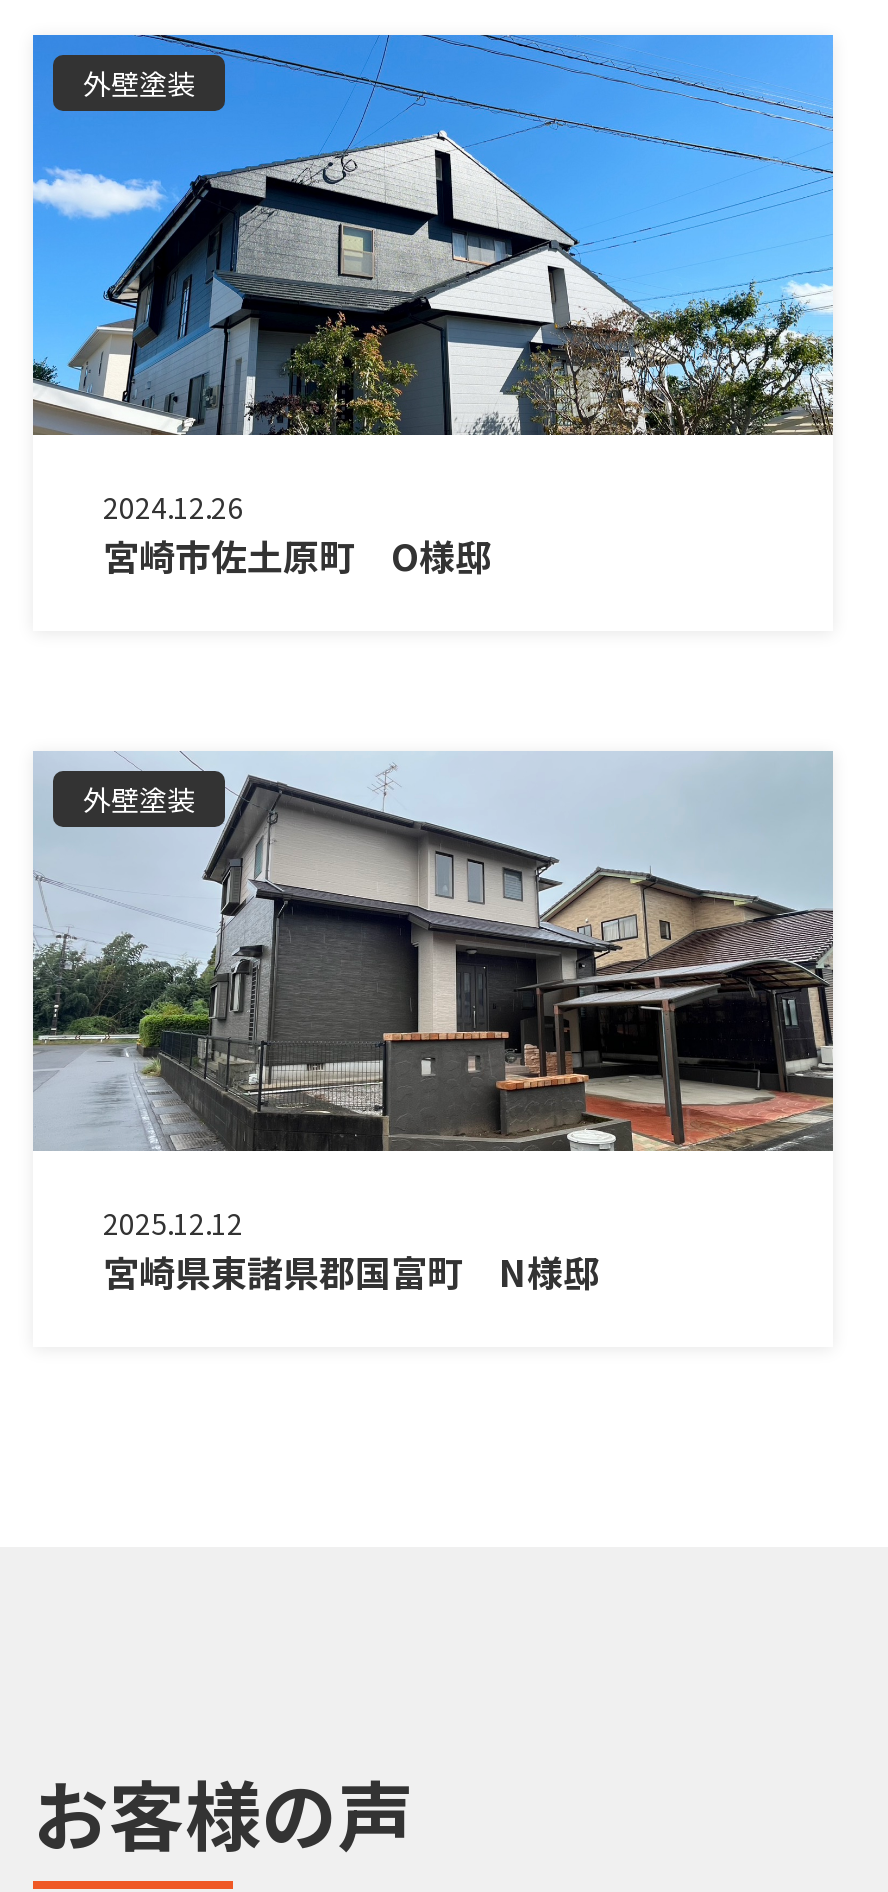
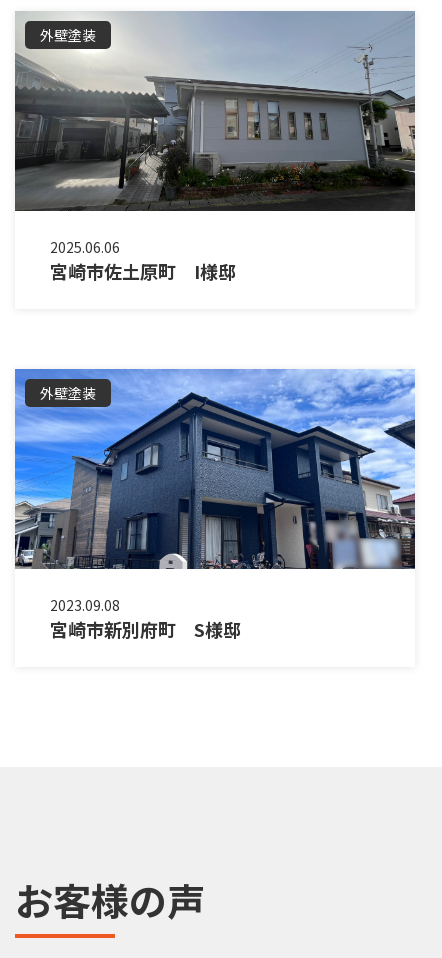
- [image]
- 2024.12.26
+ [image]
+ 2025.06.06

- 宮崎市佐土原町 O様邸
+ 宮崎市佐土原町 I様邸

- [image]
- 2025.12.12
- 宮崎県東諸県郡国富町 N様邸
+ [image]
+ 2023.09.08
+ 宮崎市新別府町 S様邸
